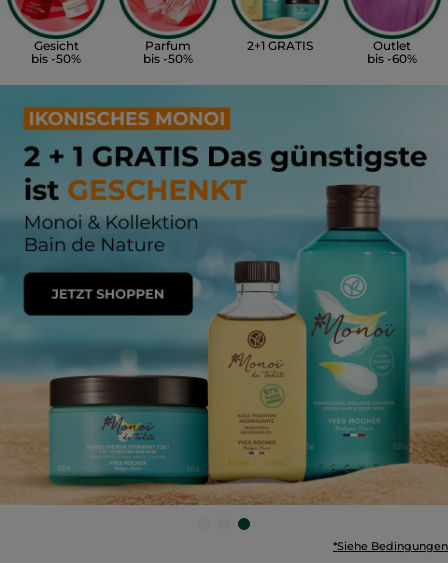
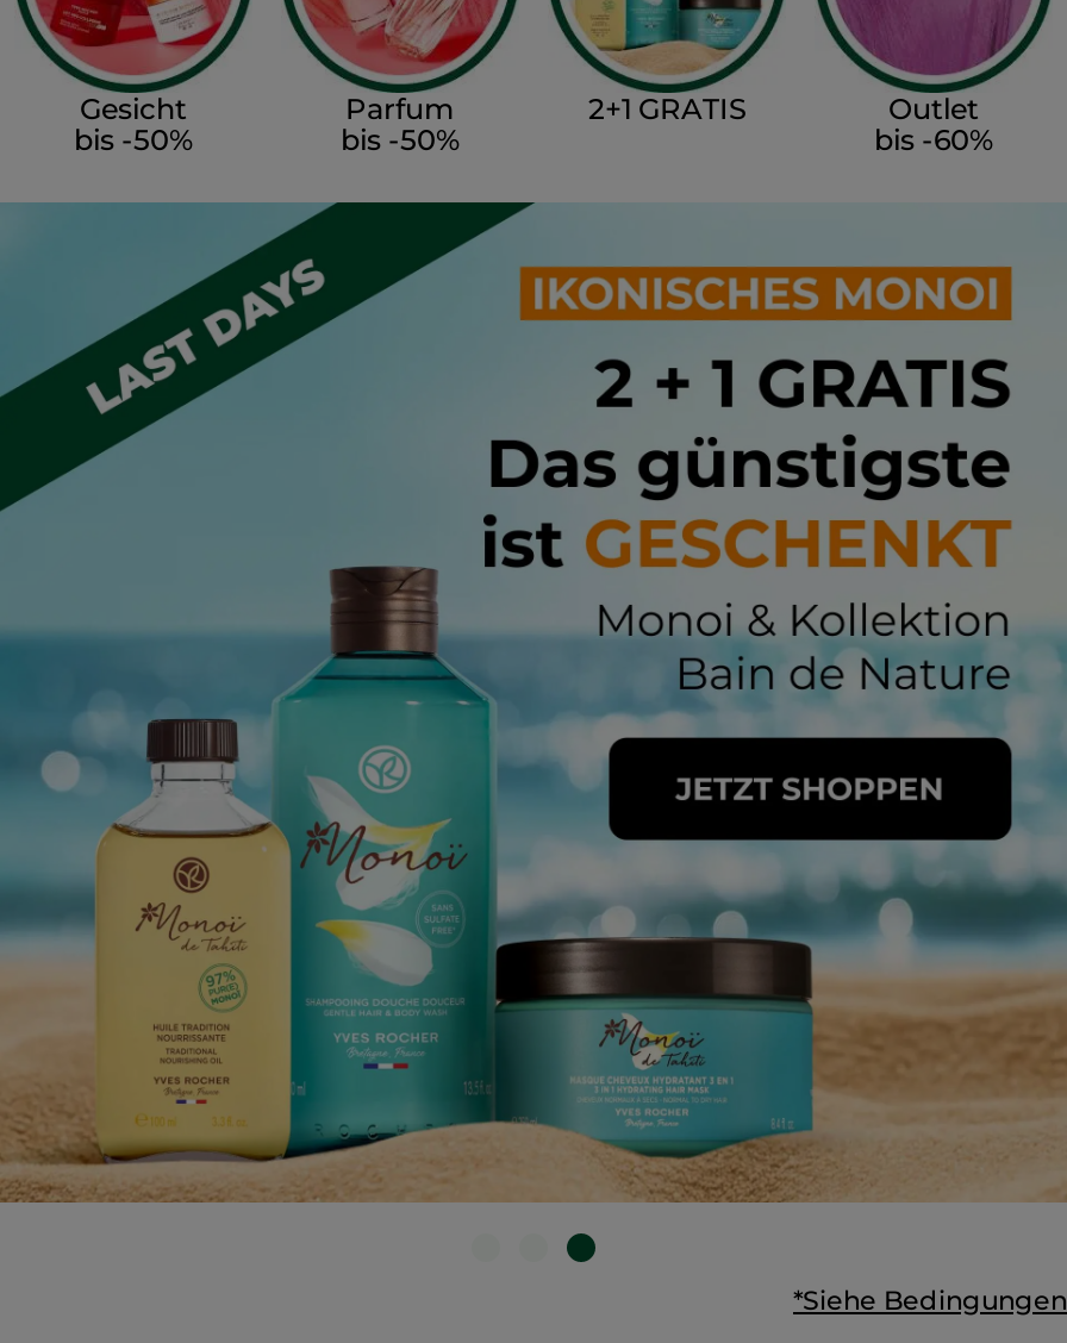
- [image]
+ [image]
